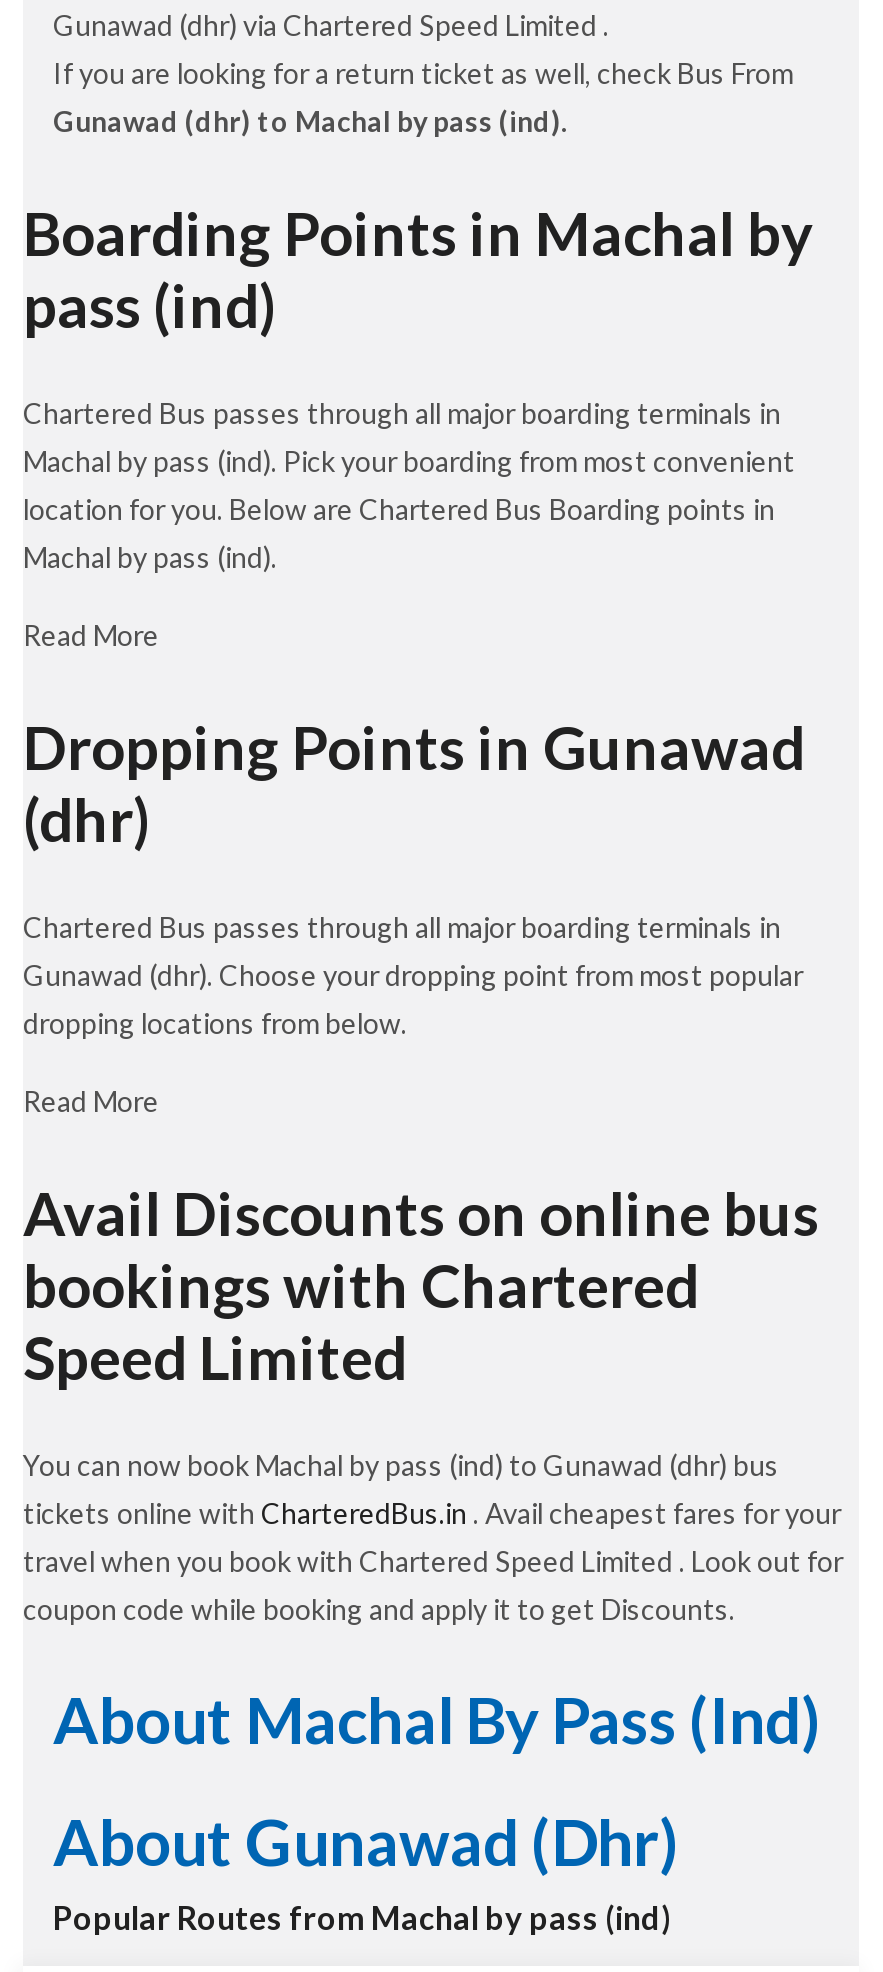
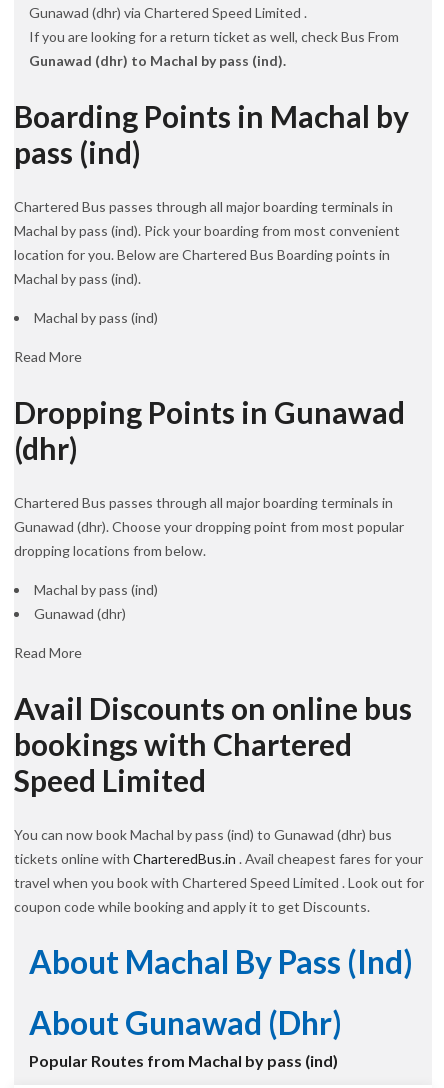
+ Machal by pass (ind)

+ Machal by pass (ind)
+ Gunawad (dhr)
